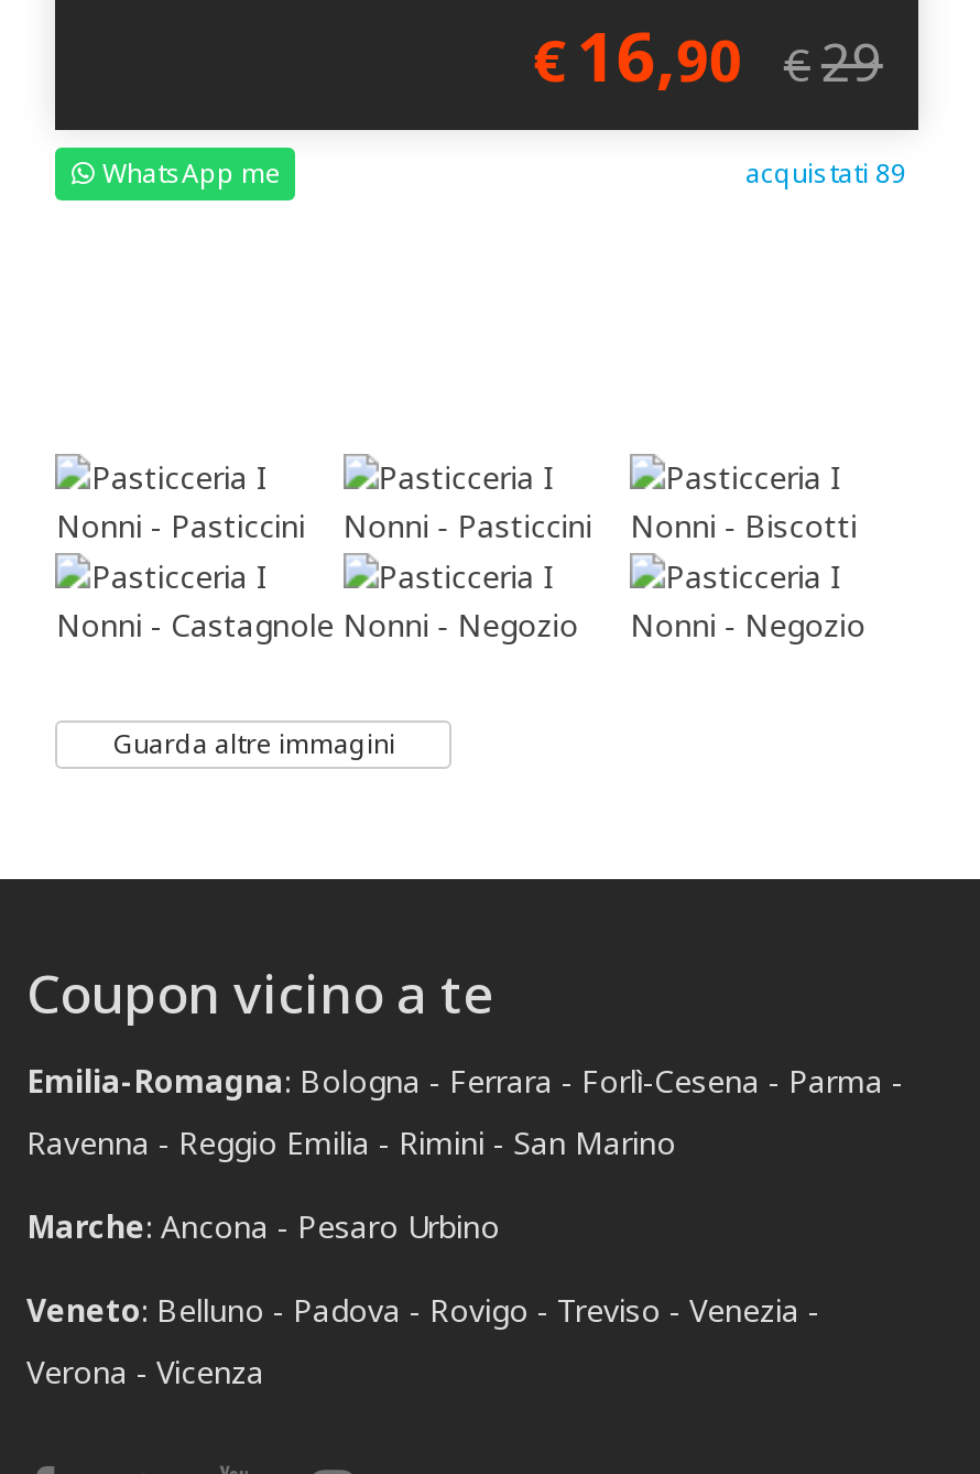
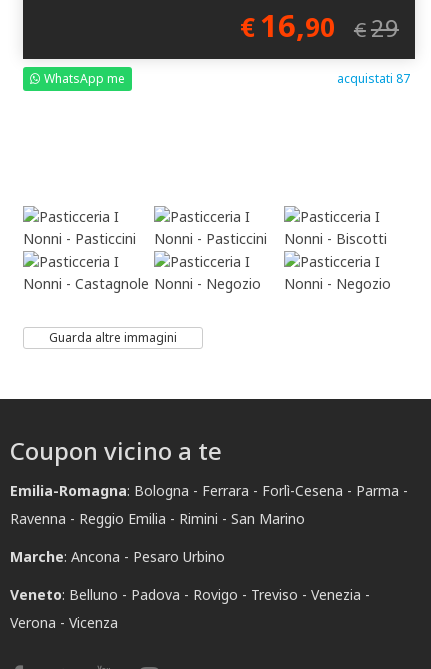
- acquistati 89
+ acquistati 87
